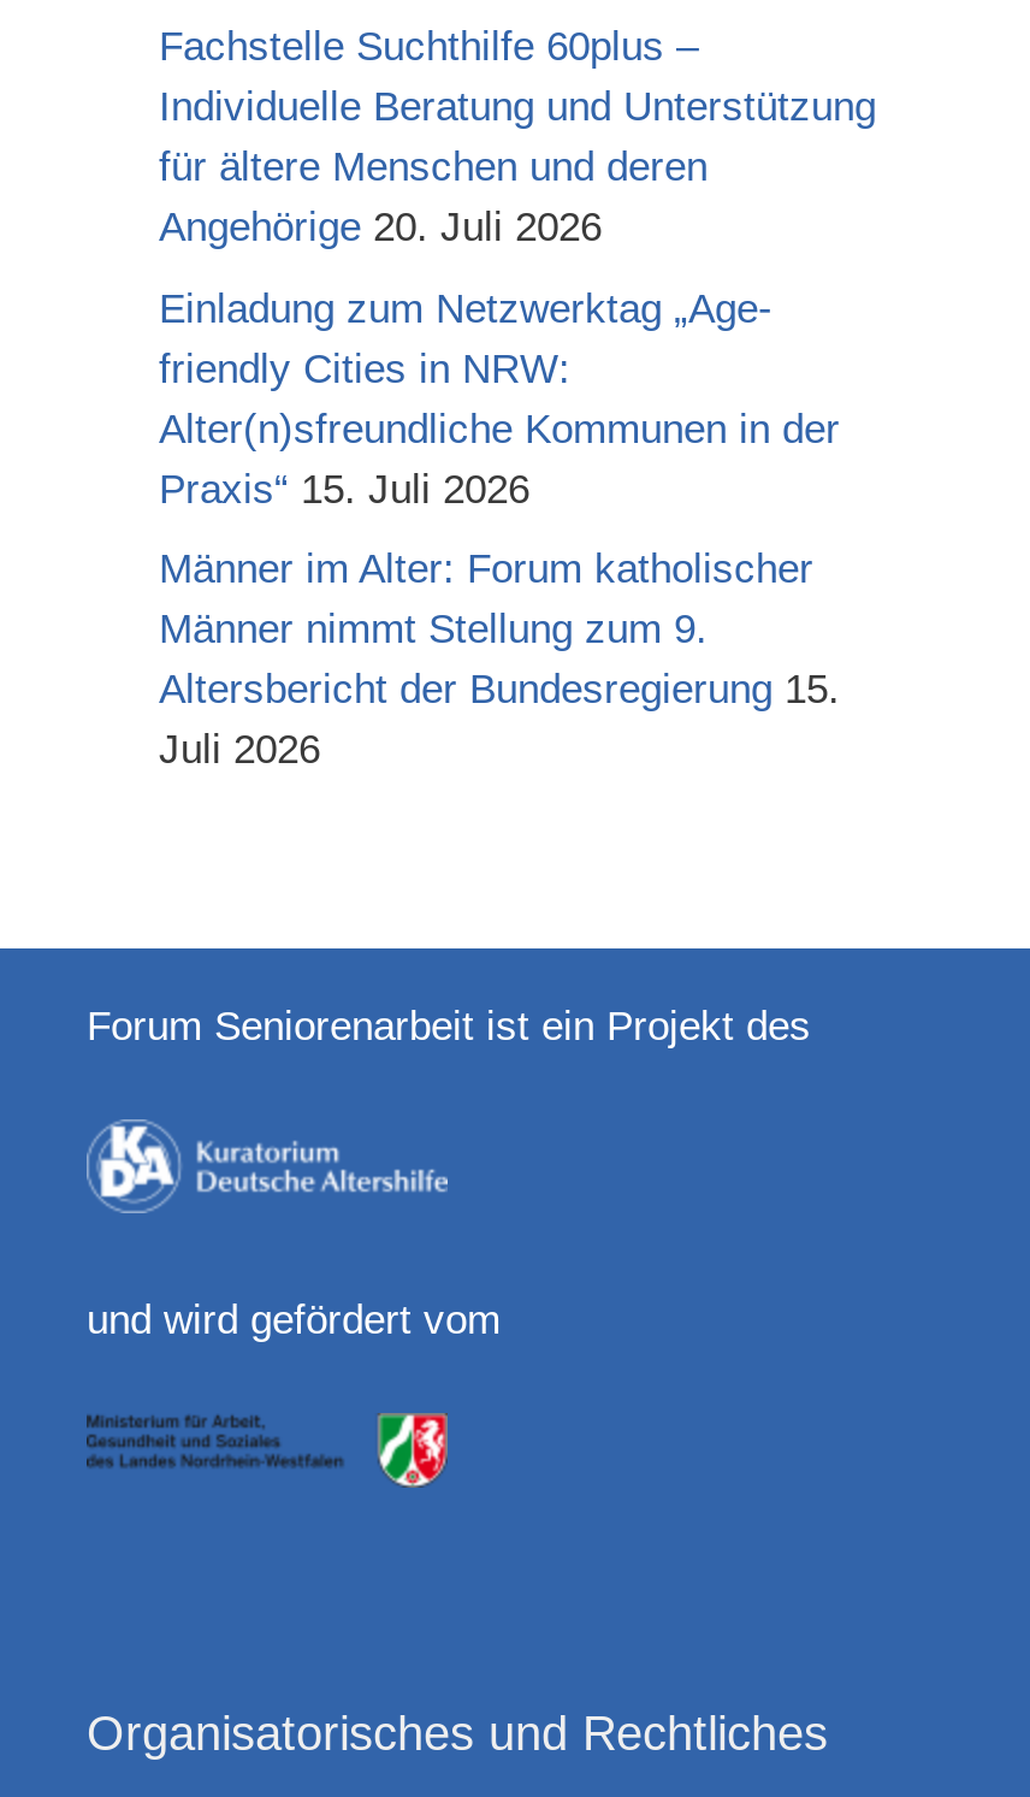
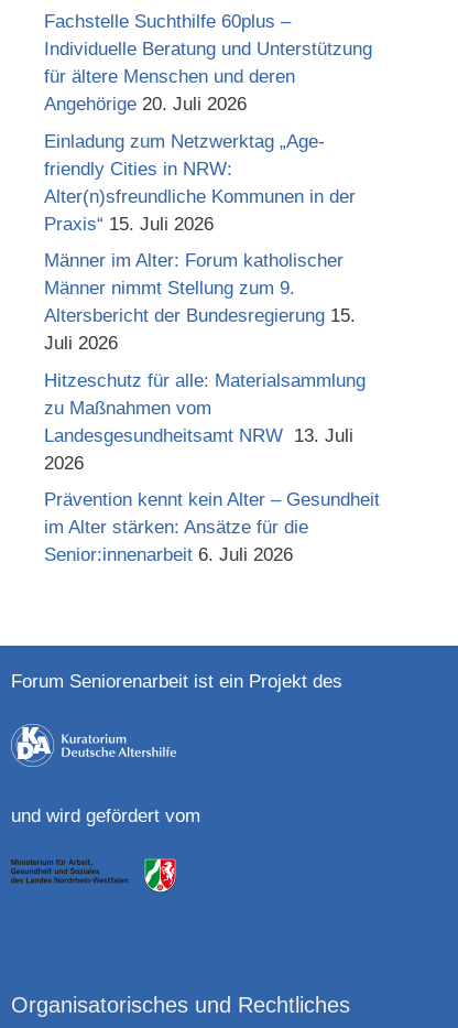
+ Hitzeschutz für alle: Materialsammlung
+ zu Maßnahmen vom
+ Landesgesundheitsamt NRW 13. Juli
+ 2026
+ Prävention kennt kein Alter – Gesundheit
+ im Alter stärken: Ansätze für die
+ Senior:innenarbeit 6. Juli 2026
